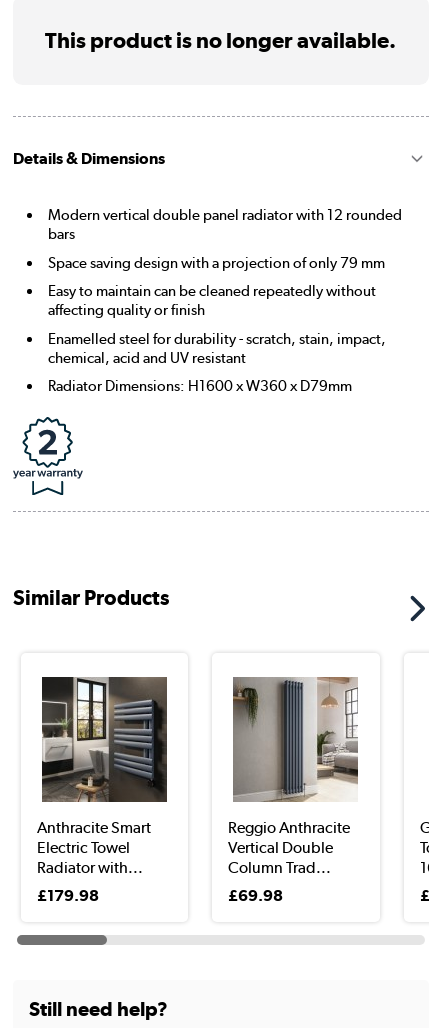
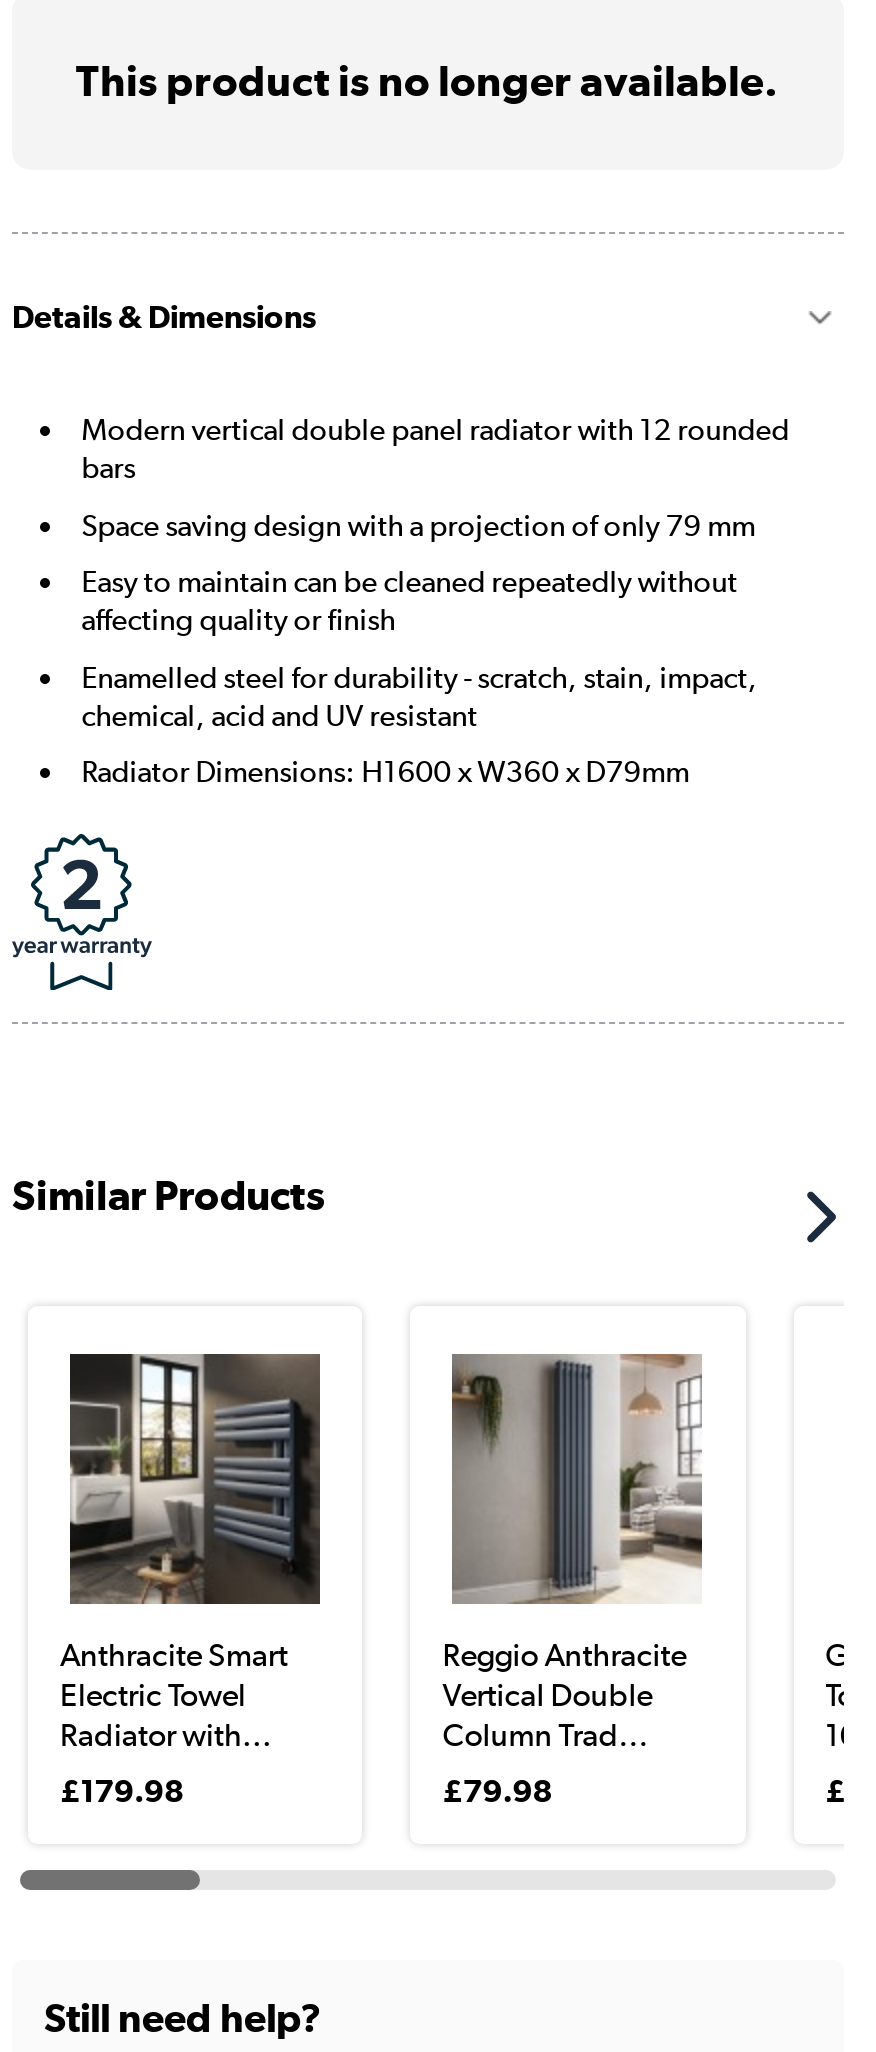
- £69.98
+ £79.98
